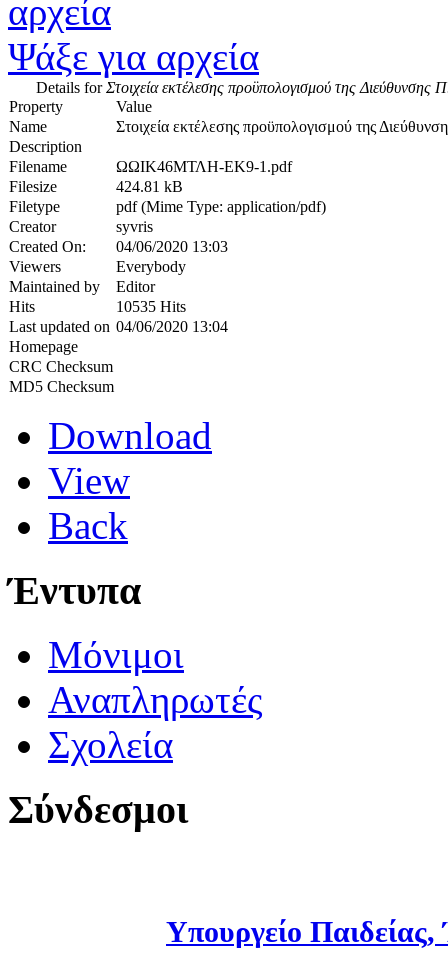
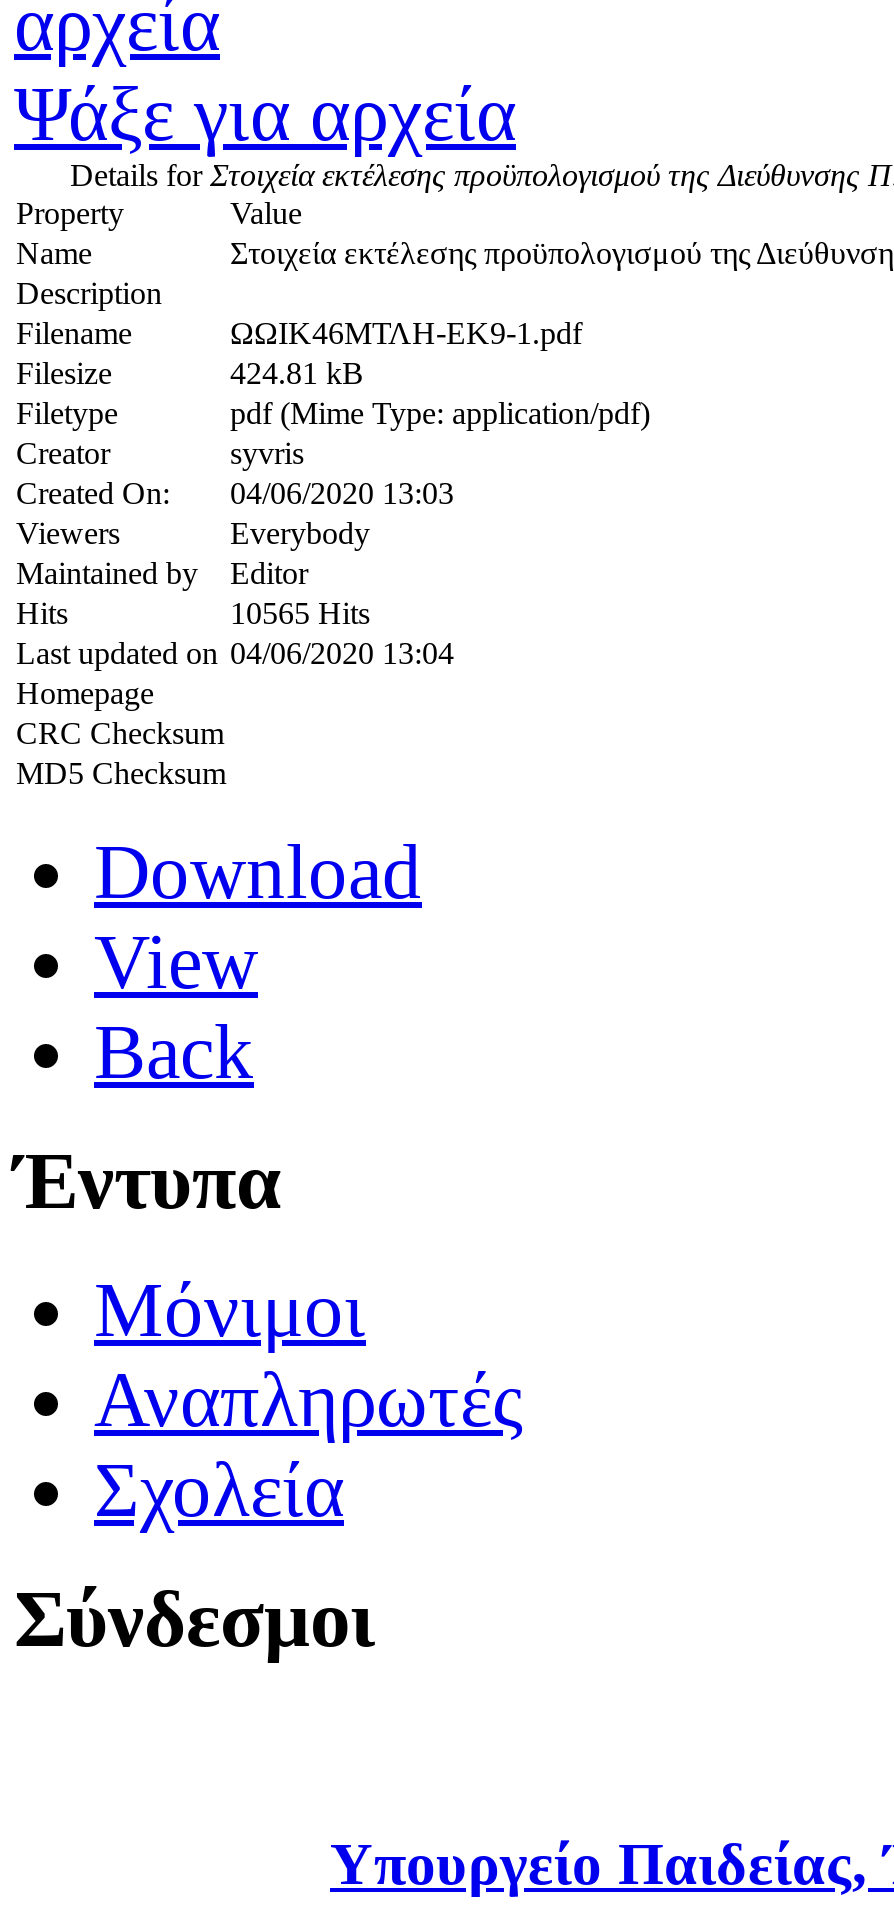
- 10535 Hits
+ 10565 Hits
